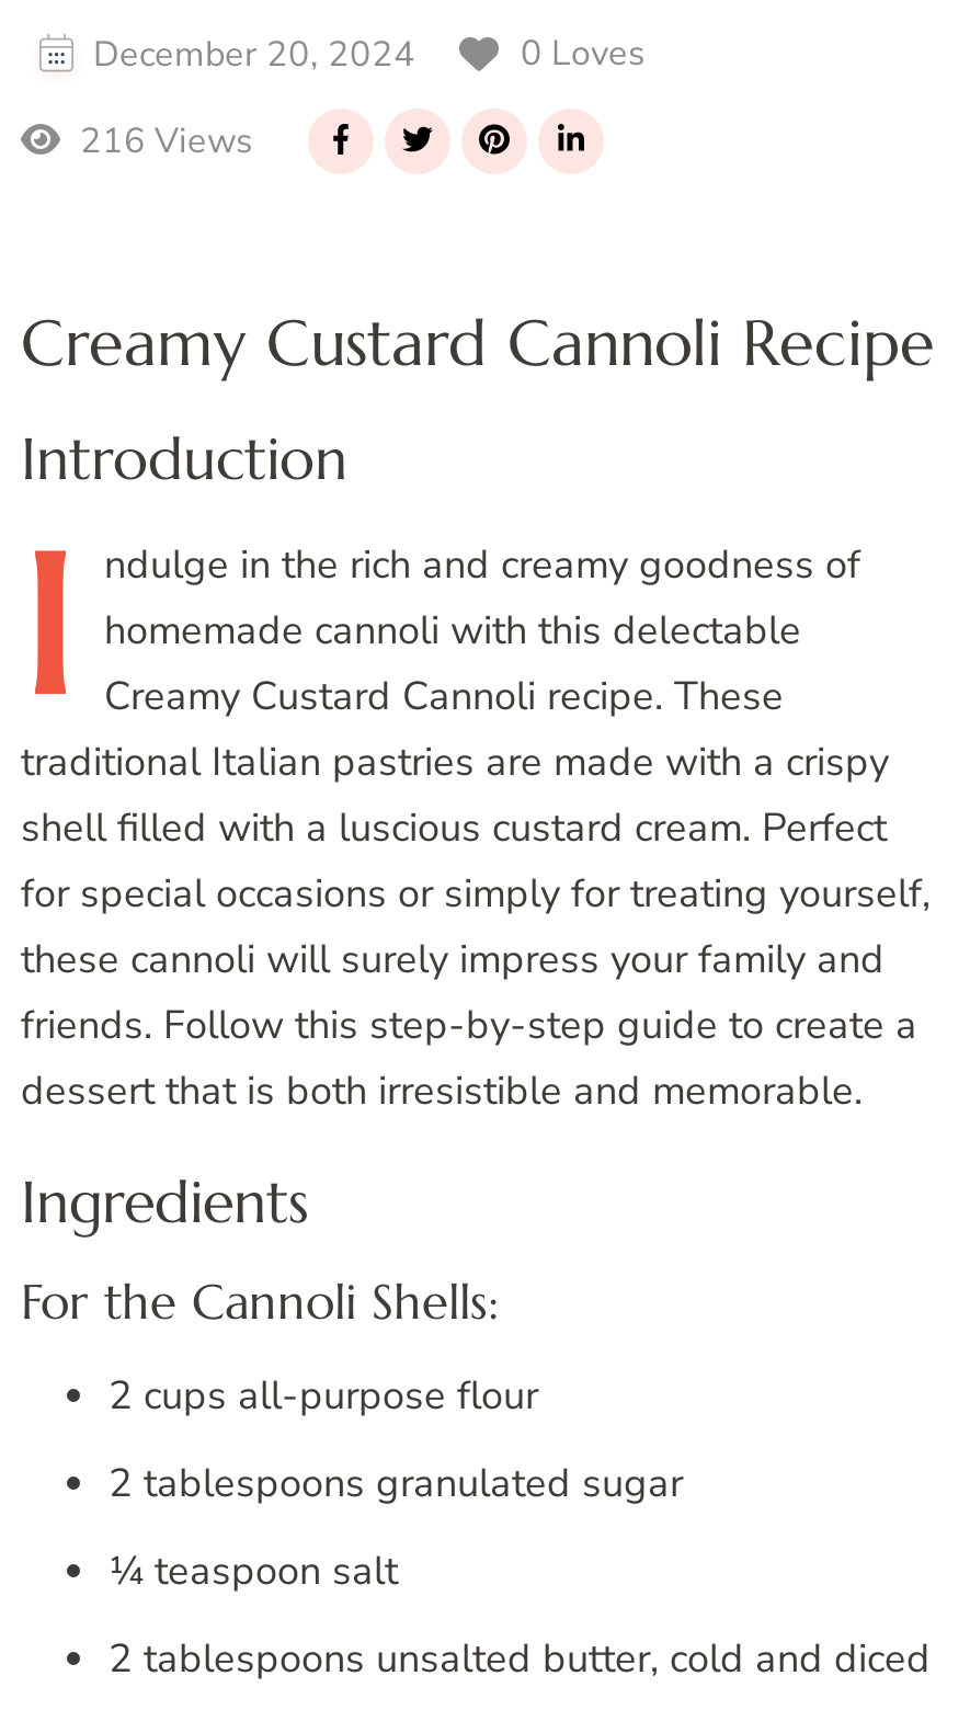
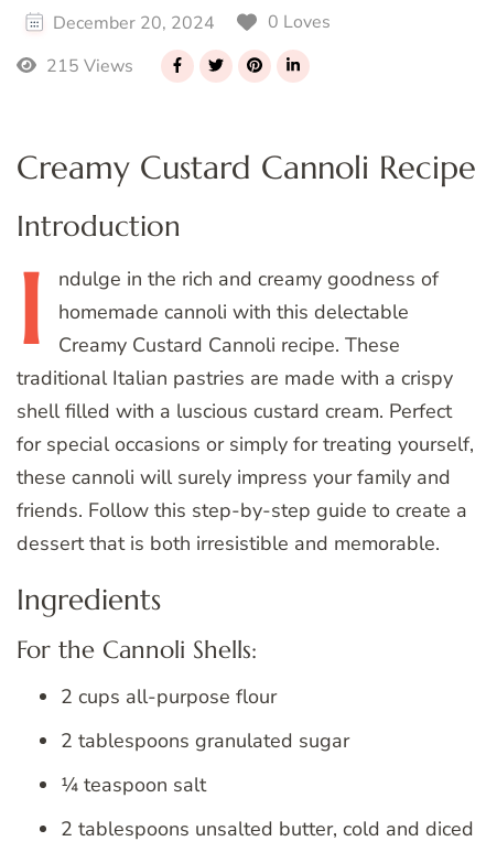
- 216 Views
+ 215 Views
